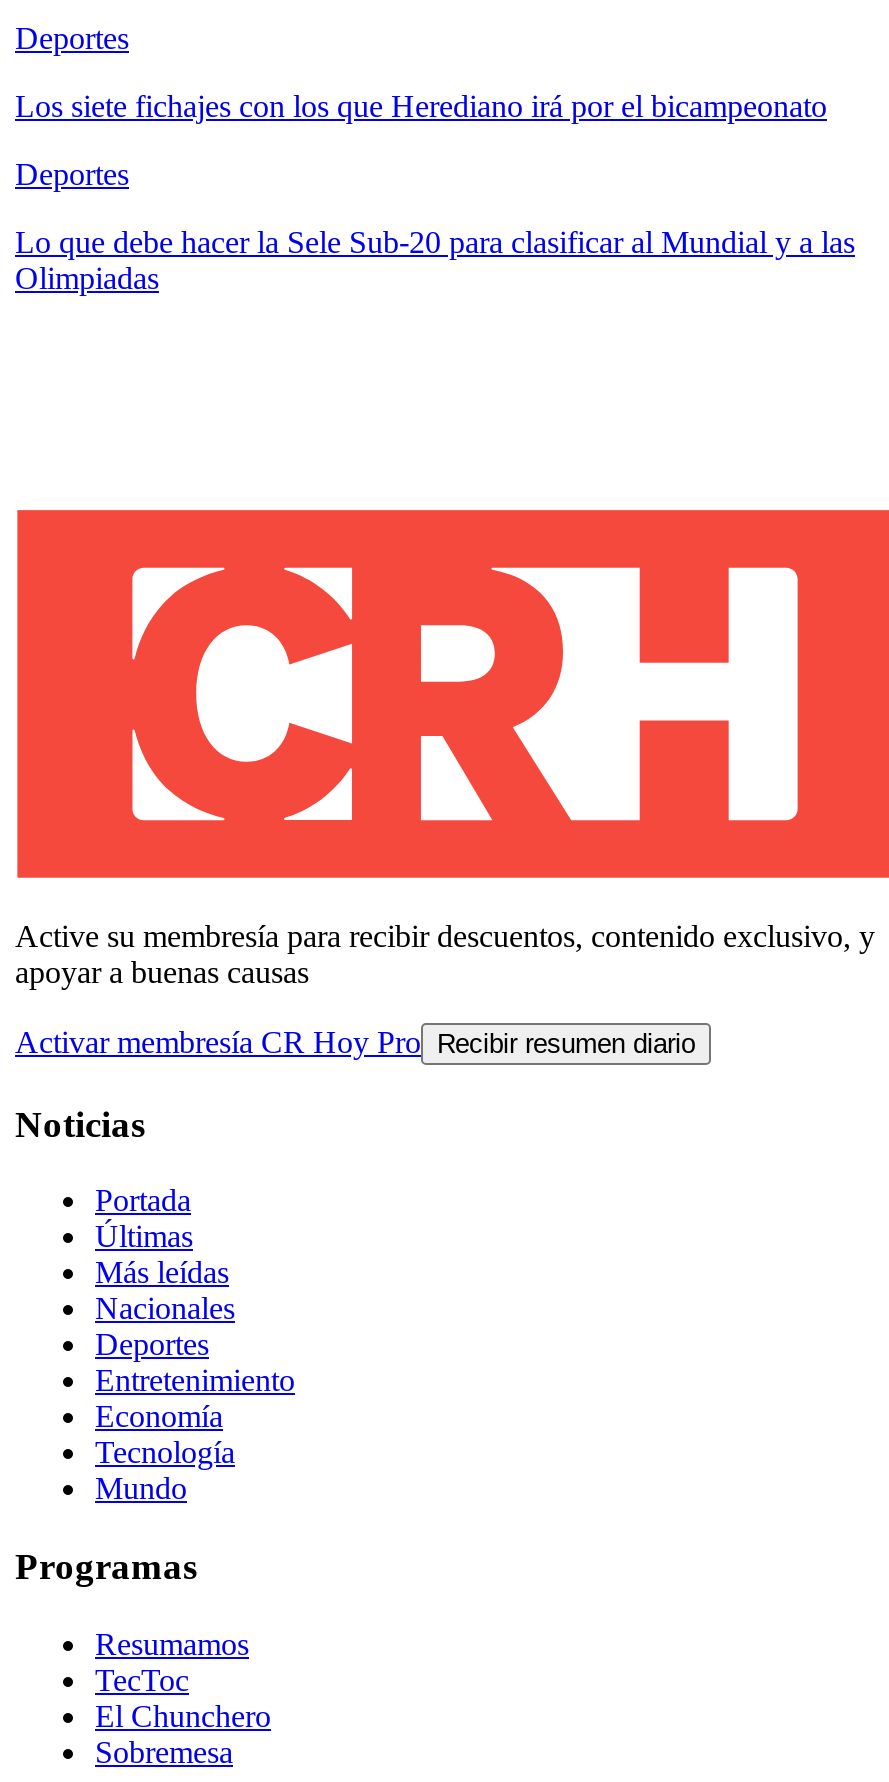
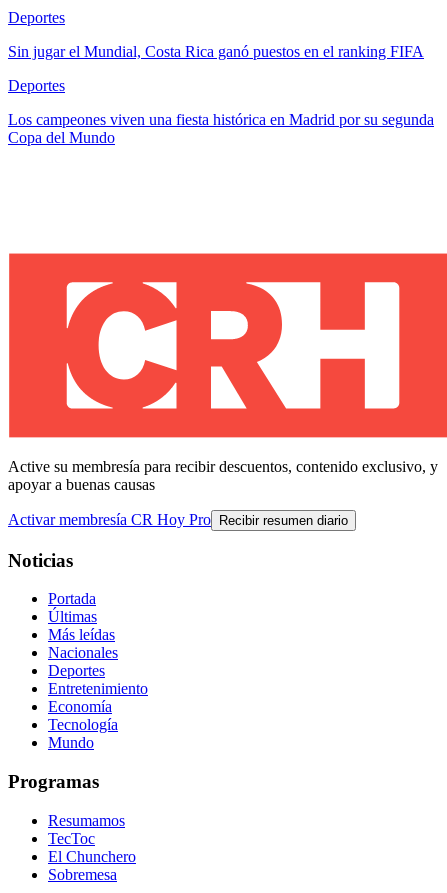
- Los siete fichajes con los que Herediano irá por el bicampeonato
+ Sin jugar el Mundial, Costa Rica ganó puestos en el ranking FIFA

- Lo que debe hacer la Sele Sub-20 para clasificar al Mundial y a las
- Olimpiadas
+ Los campeones viven una fiesta histórica en Madrid por su segunda
+ Copa del Mundo
